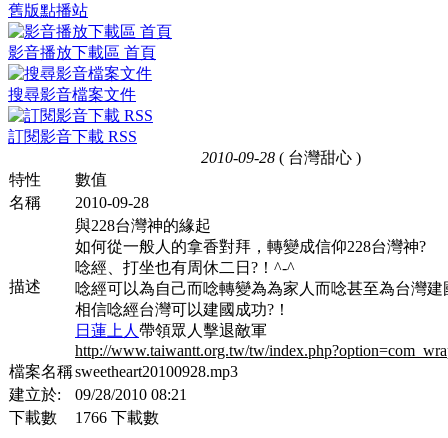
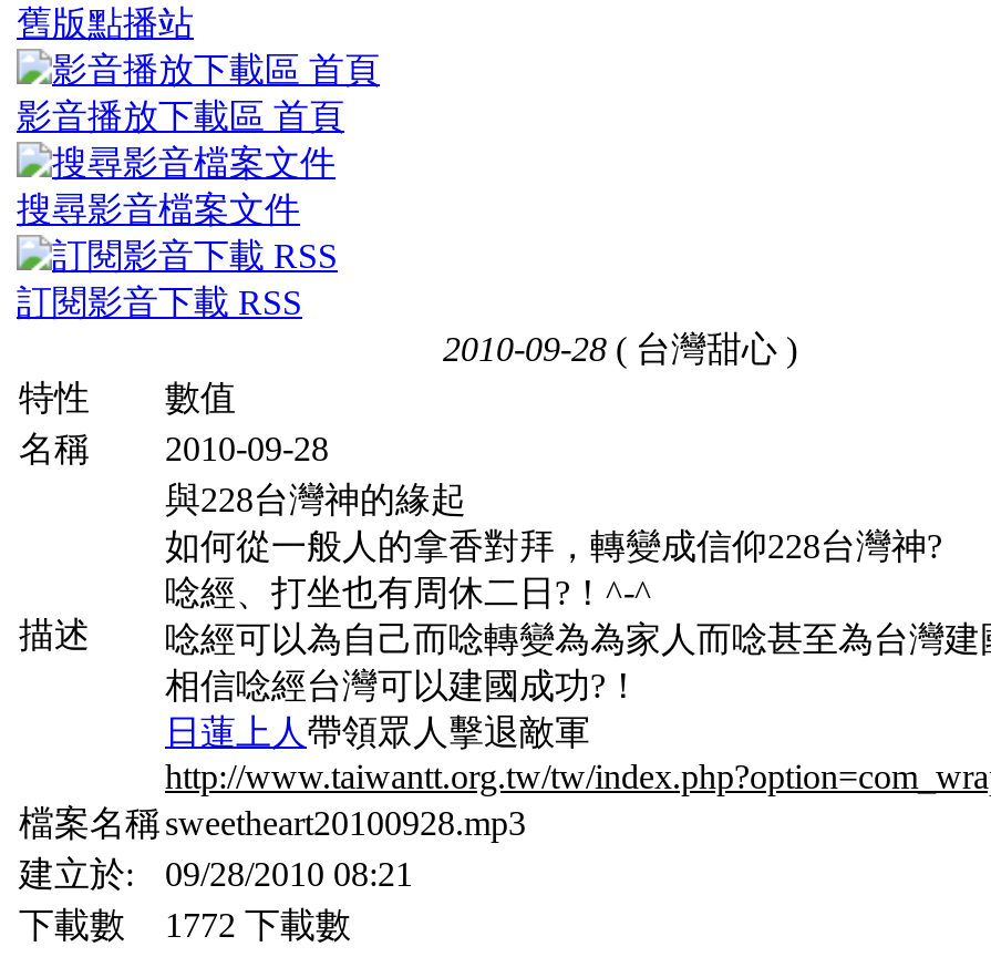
- 下載數 1766 下載數
+ 下載數 1772 下載數
